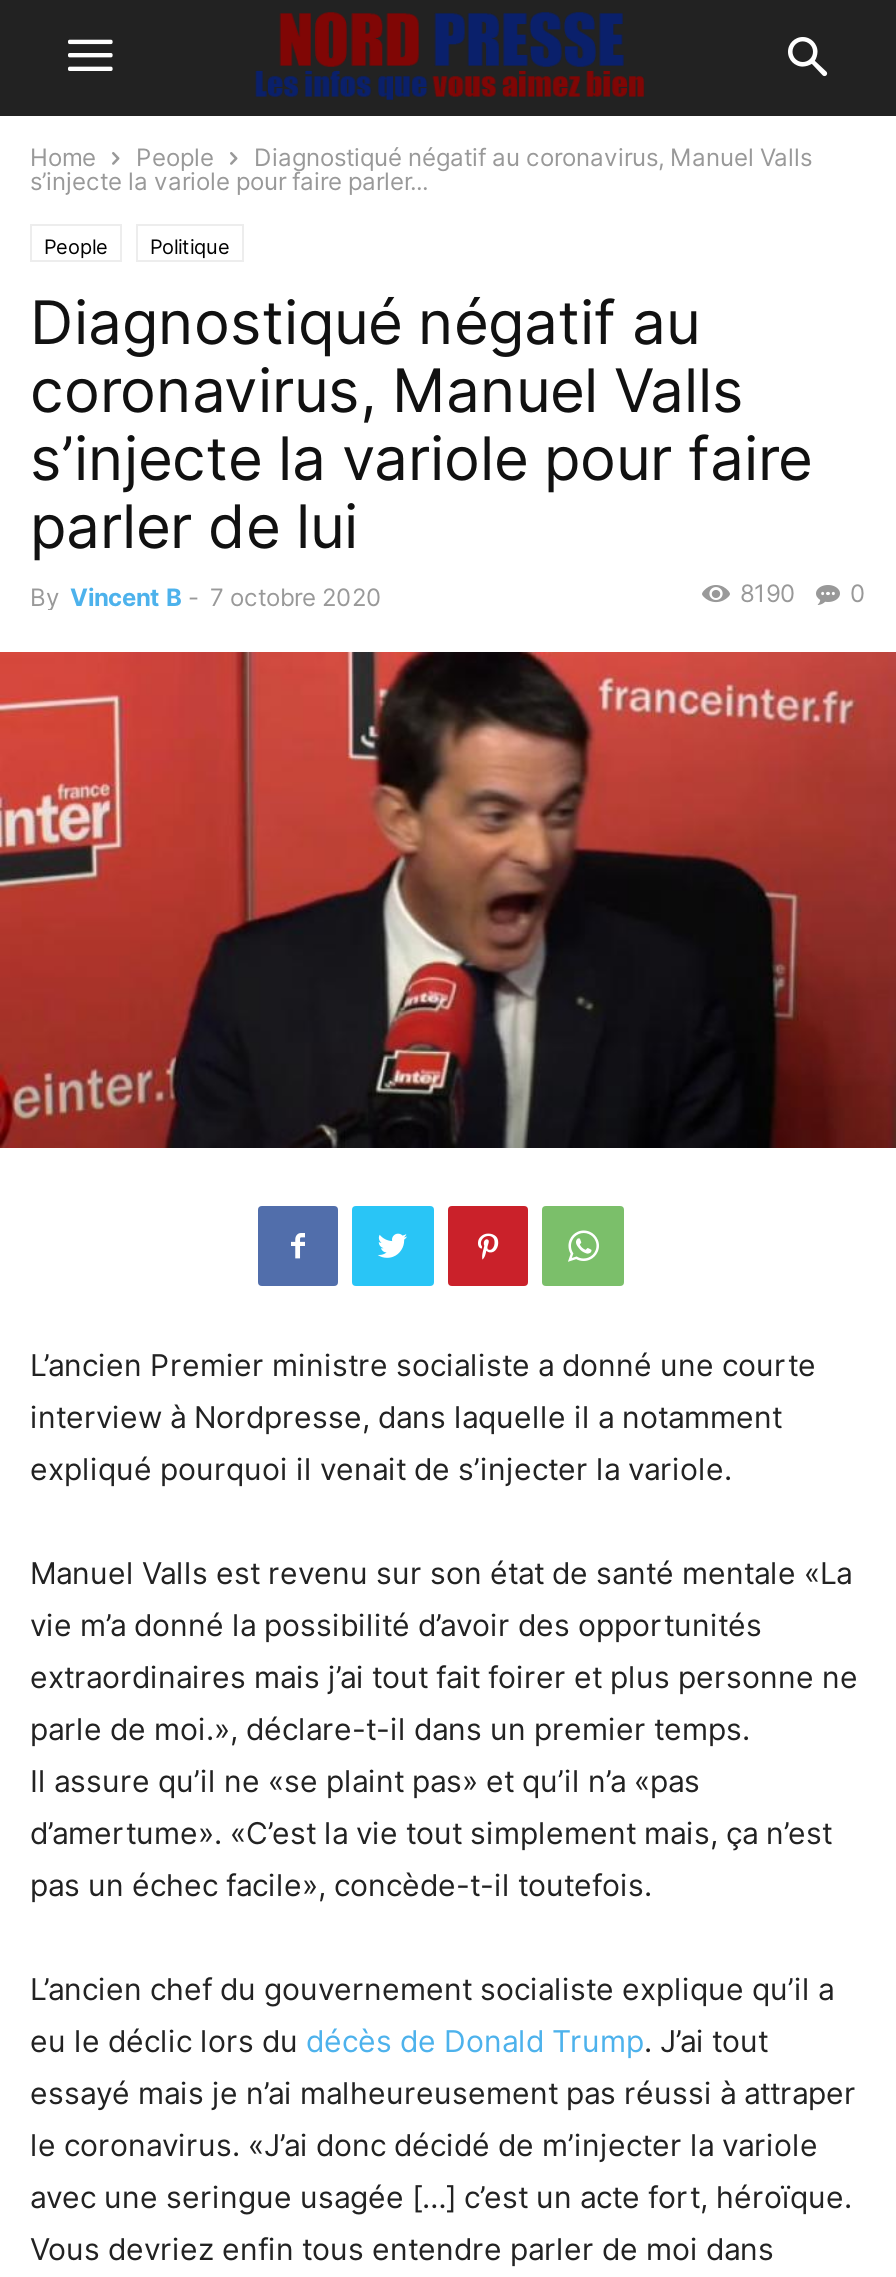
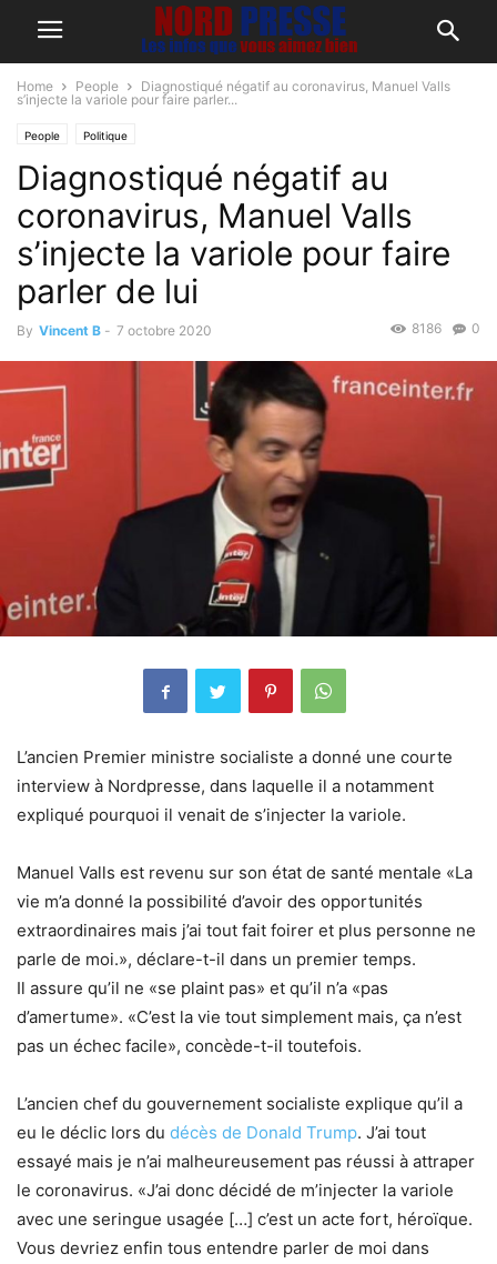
- 8190 0
+ 8186 0
